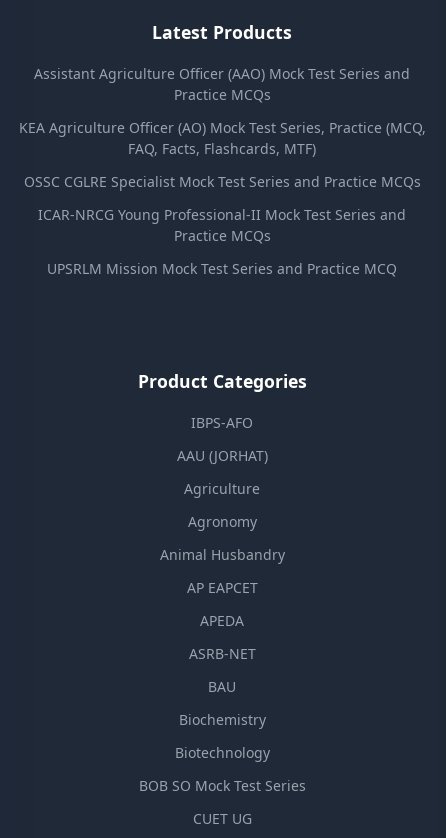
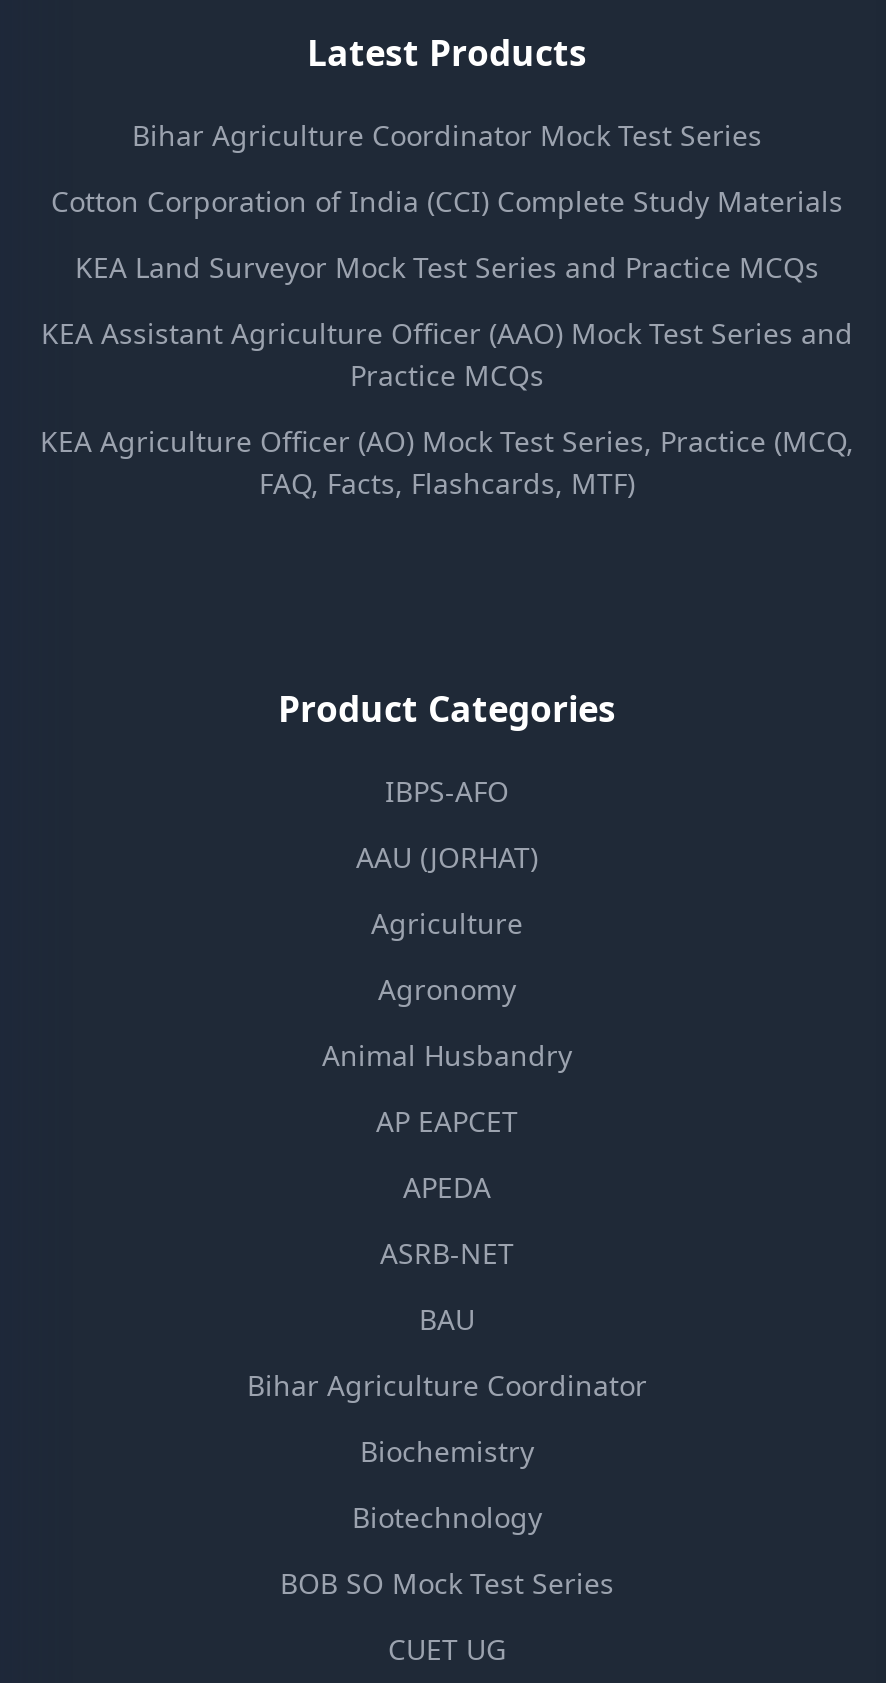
- Assistant Agriculture Officer (AAO) Mock Test Series and
+ Bihar Agriculture Coordinator Mock Test Series
+ Cotton Corporation of India (CCI) Complete Study Materials
+ KEA Land Surveyor Mock Test Series and Practice MCQs
+ KEA Assistant Agriculture Officer (AAO) Mock Test Series and

moved down: Practice MCQs | KEA Agriculture Officer (AO) Mock Test Series, Practice (MCQ, | FAQ, Facts, Flashcards, MTF)

- OSSC CGLRE Specialist Mock Test Series and Practice MCQs
- ICAR-NRCG Young Professional-II Mock Test Series and
- Practice MCQs
- UPSRLM Mission Mock Test Series and Practice MCQ

moved up: Product Categories | IBPS-AFO | AAU (JORHAT) | ... | ASRB-NET | BAU

+ Bihar Agriculture Coordinator
